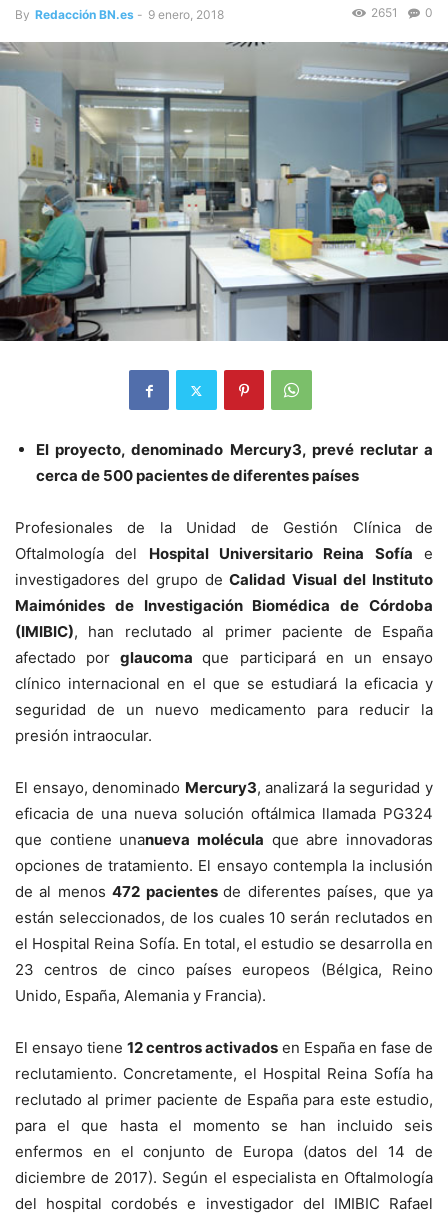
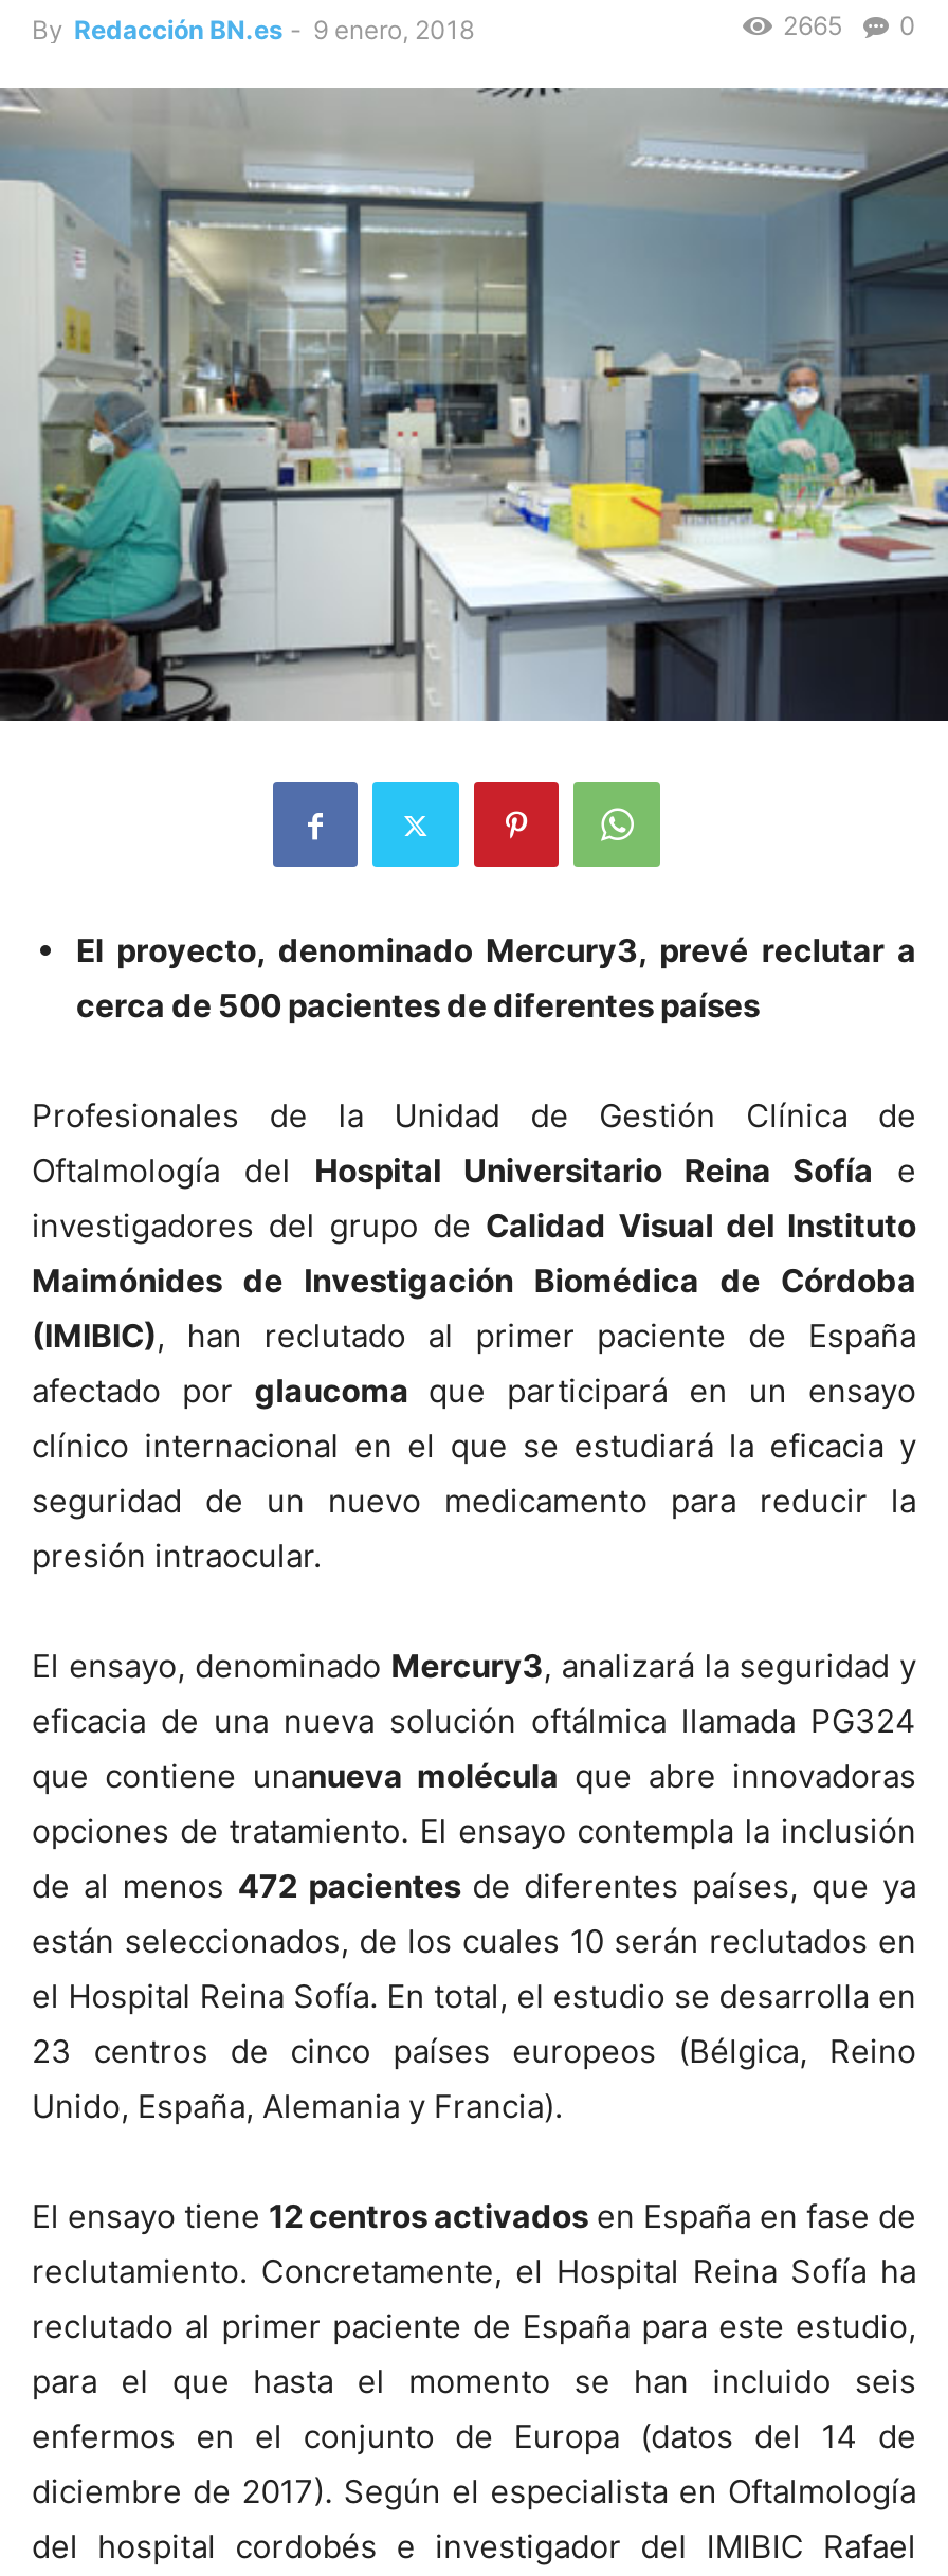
- 2651 0
+ 2665 0
